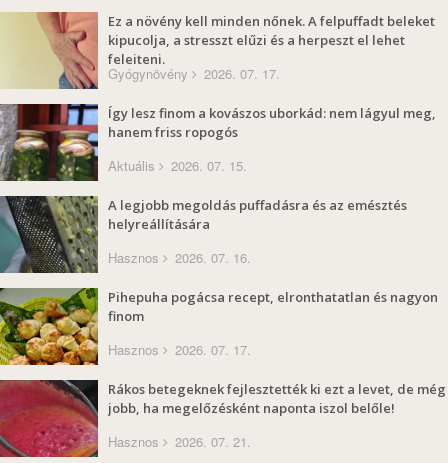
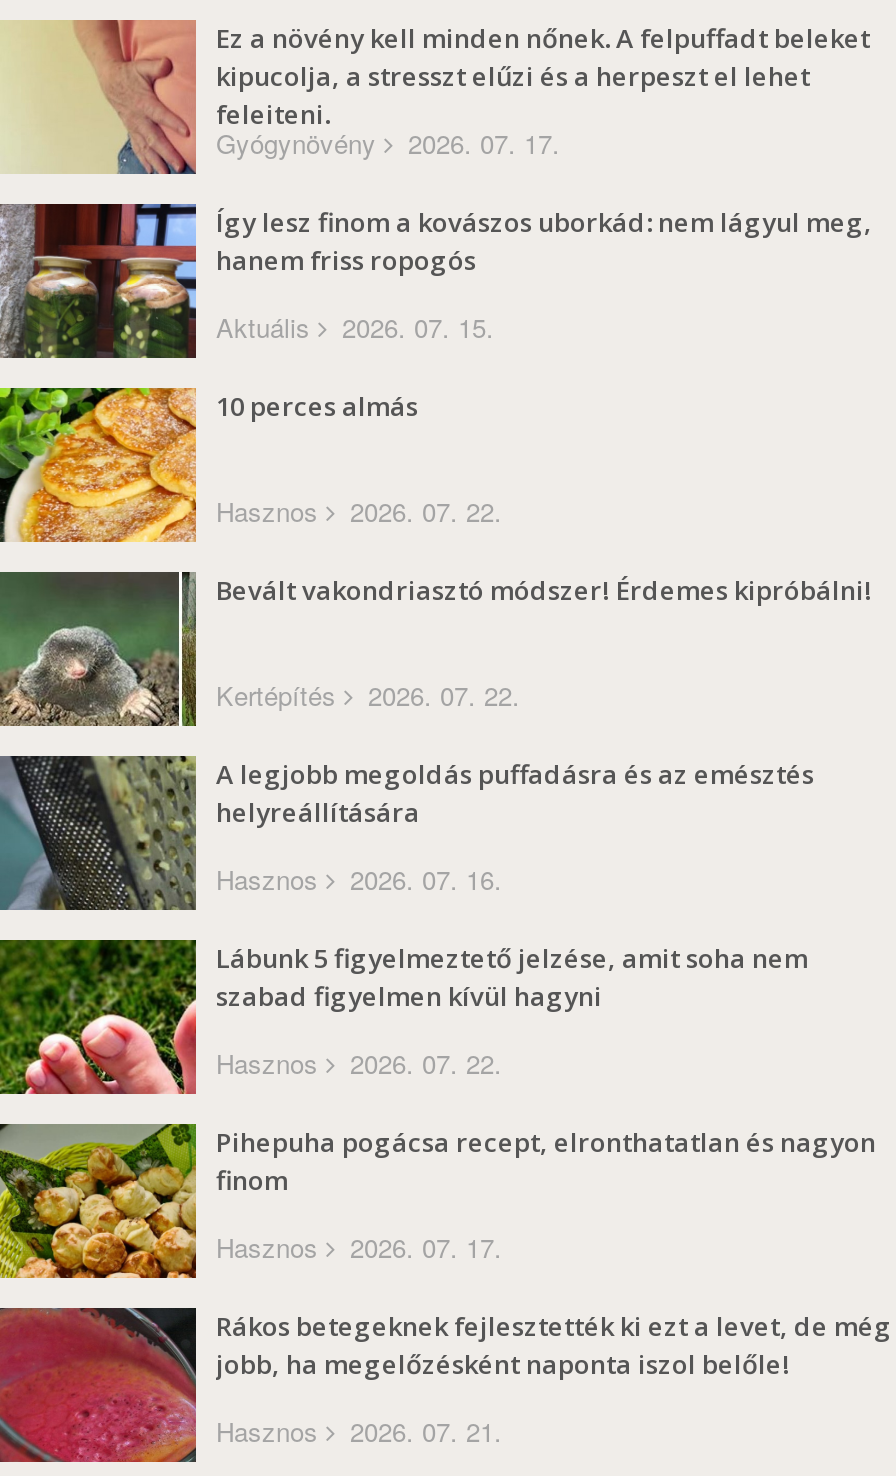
+ [image]
+ 10 perces almás
+ Hasznos
+ 2026. 07. 22.
+ Bevált vakondriasztó módszer! Érdemes kipróbálni!
+ Kertépítés
+ 2026. 07. 22.

+ [image]

+ [image]
+ Lábunk 5 figyelmeztető jelzése, amit soha nem
+ szabad figyelmen kívül hagyni
+ Hasznos
+ 2026. 07. 22.
